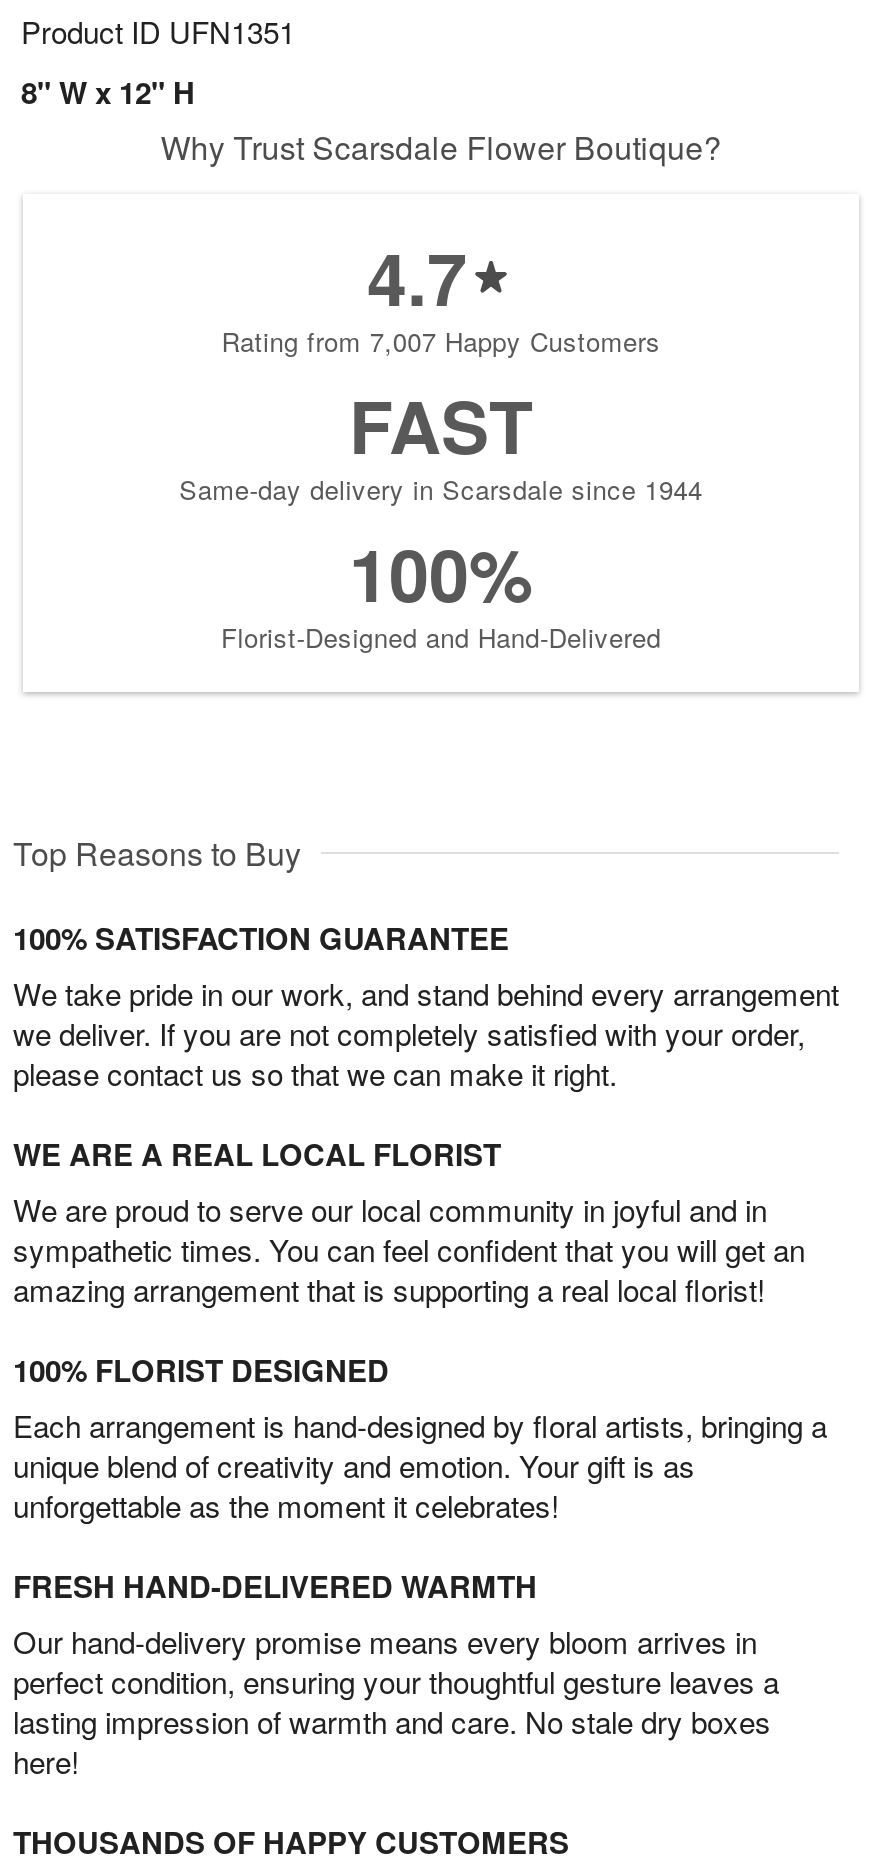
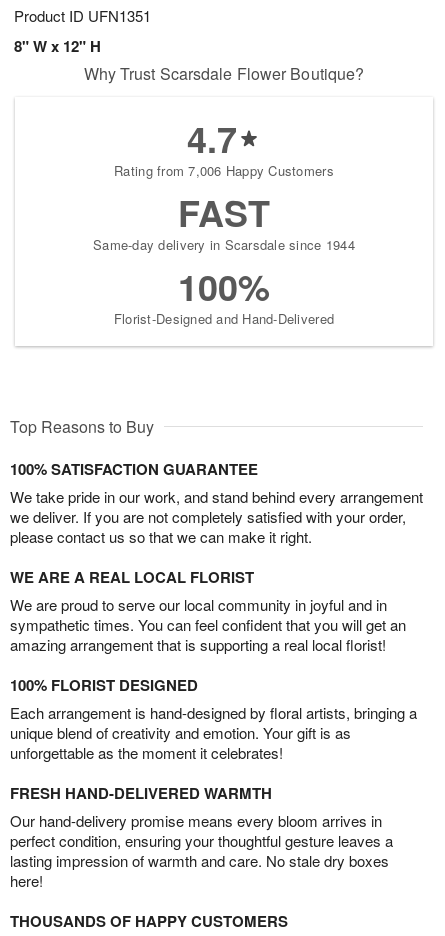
- Rating from 7,007 Happy Customers
+ Rating from 7,006 Happy Customers
